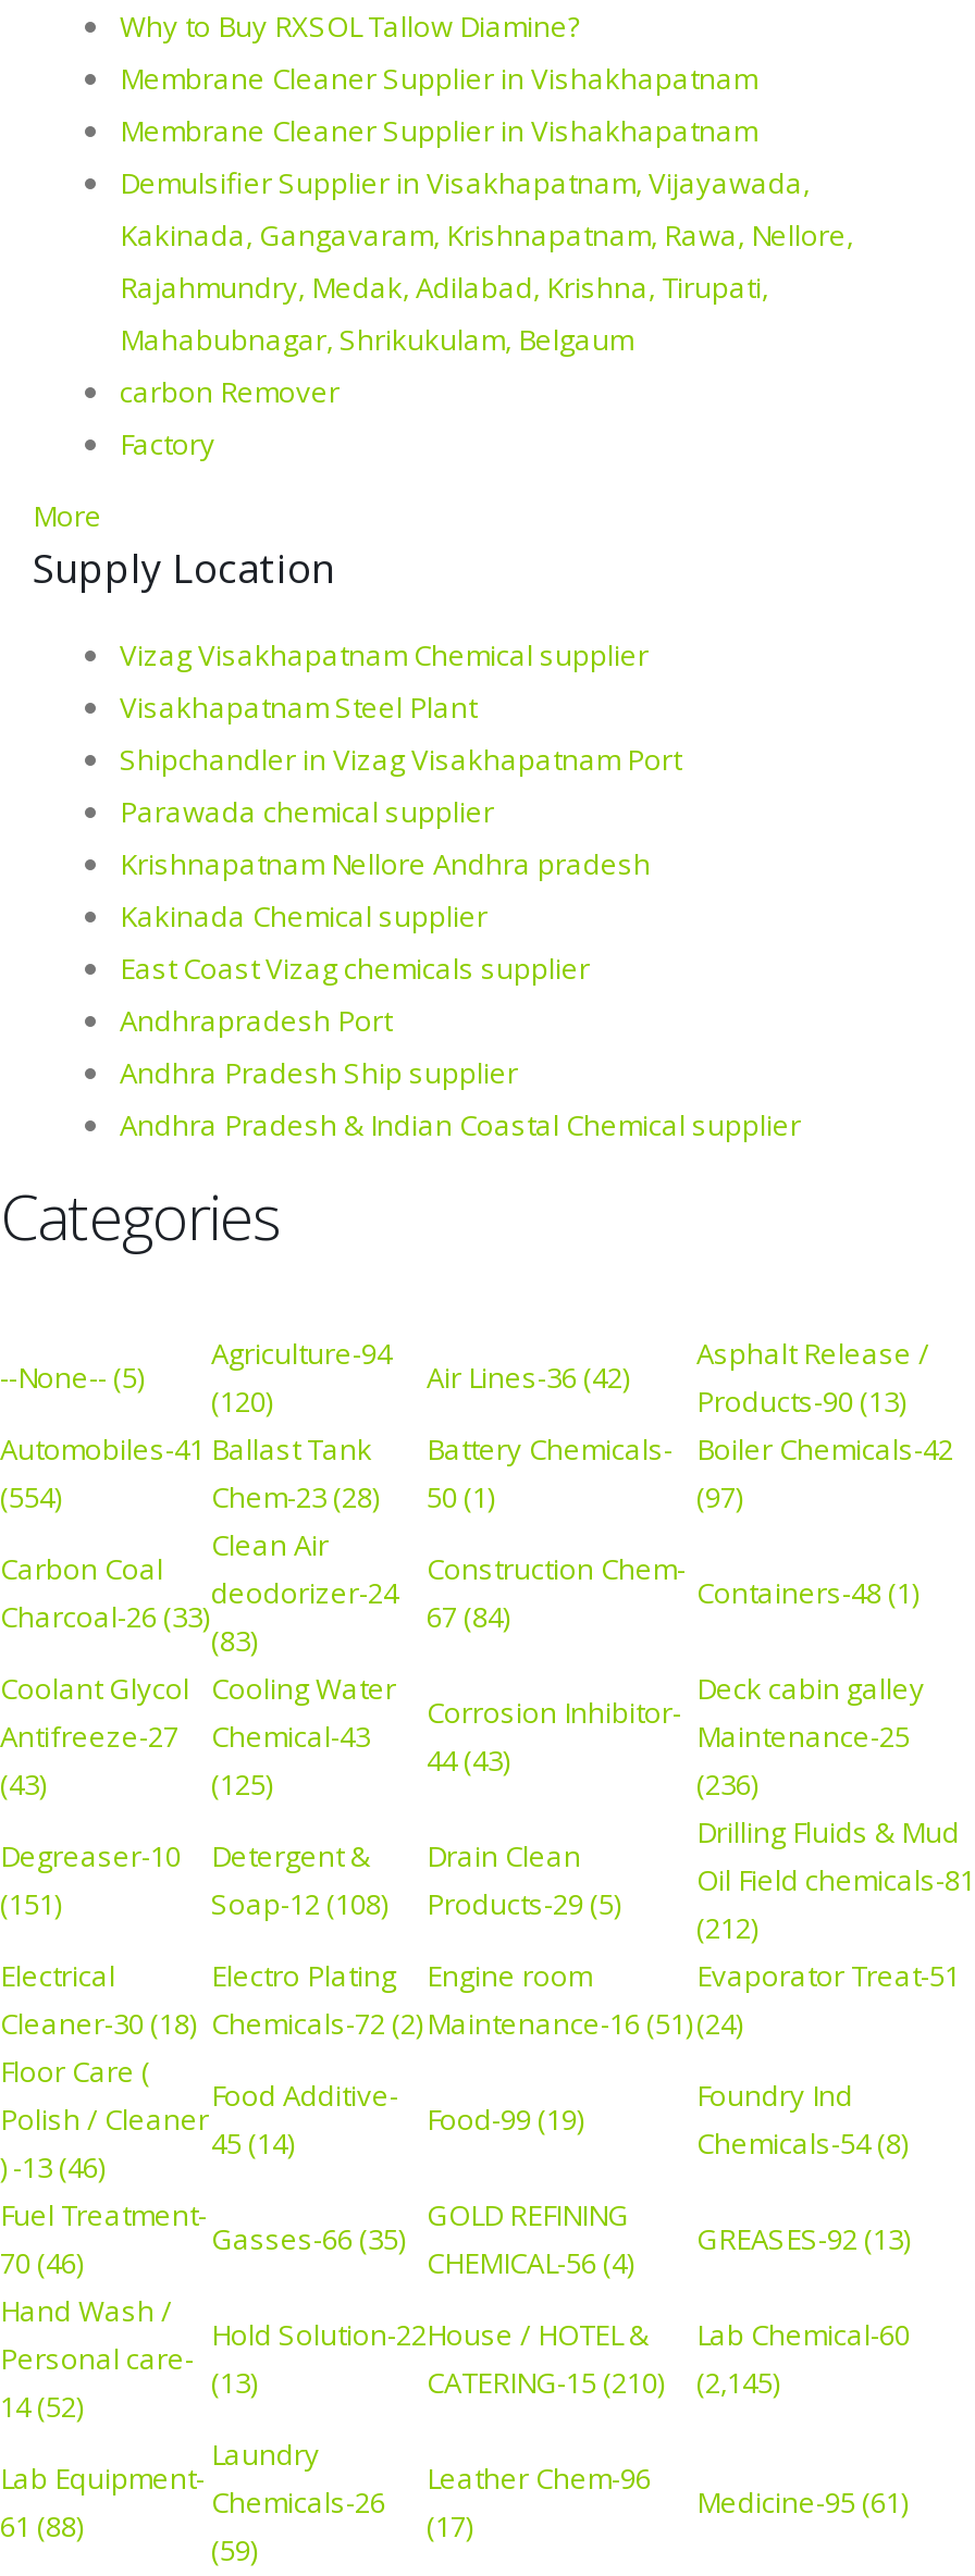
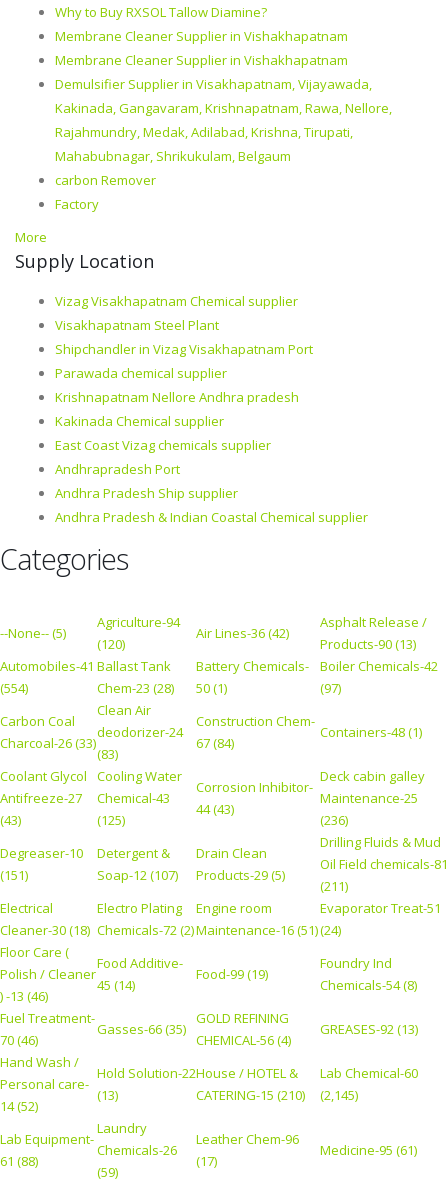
- Soap-12 (108) Products-29 (5)
+ Soap-12 (107) Products-29 (5)

- (212)
+ (211)
